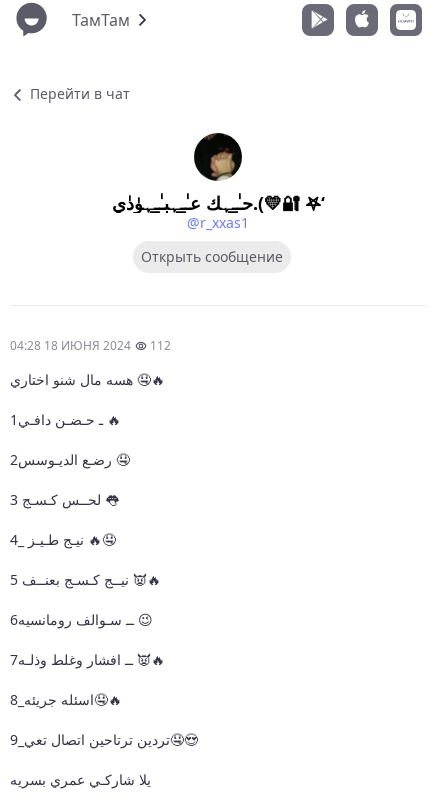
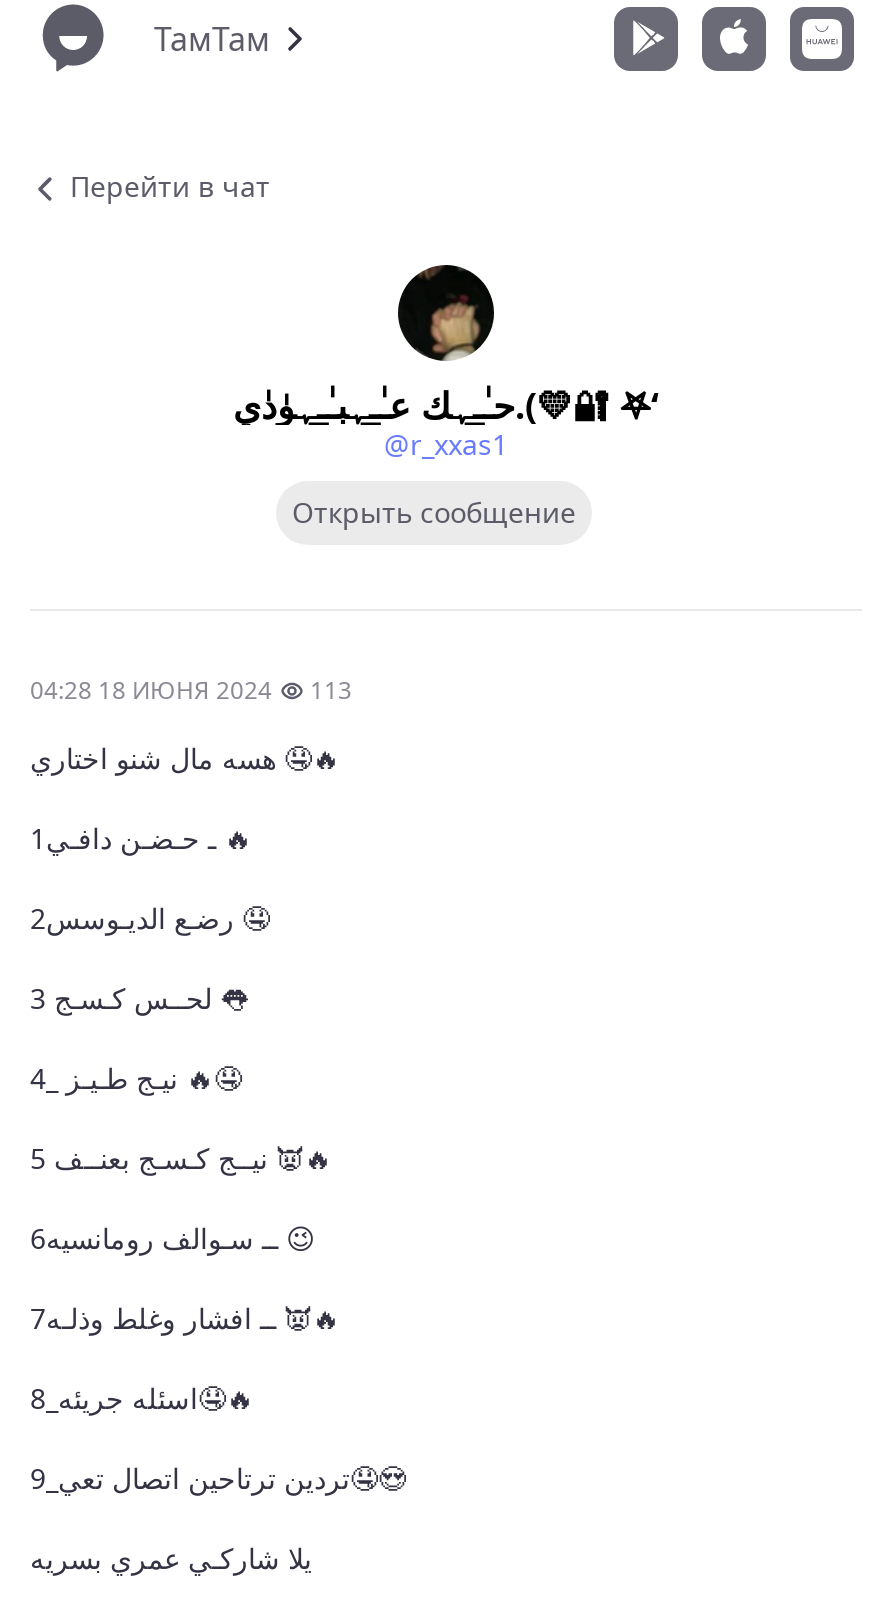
- 04:28 18 ИЮНЯ 2024 112
+ 04:28 18 ИЮНЯ 2024 113
